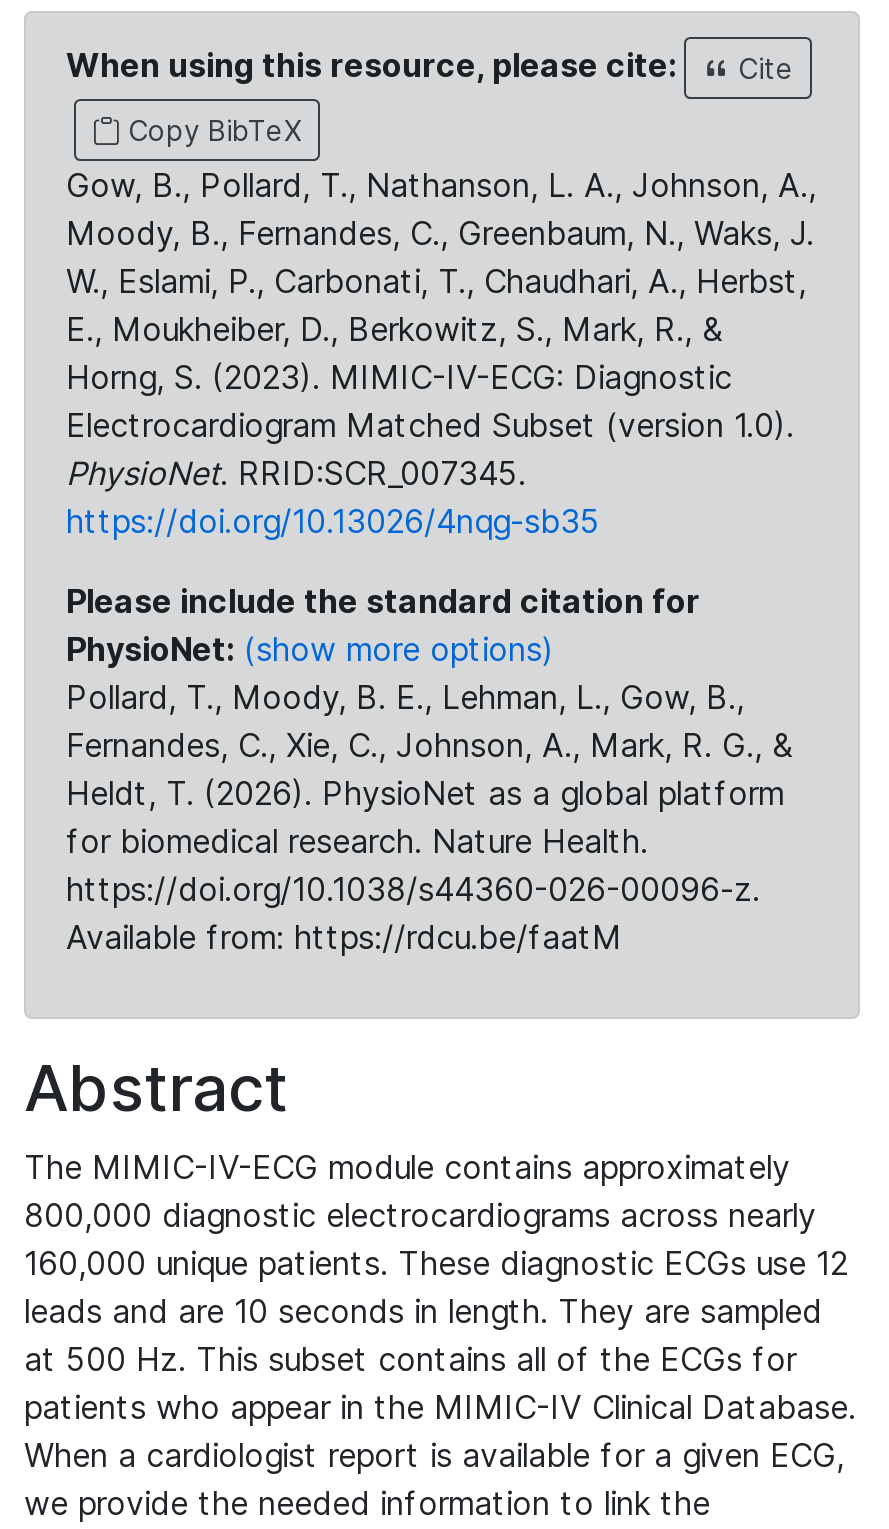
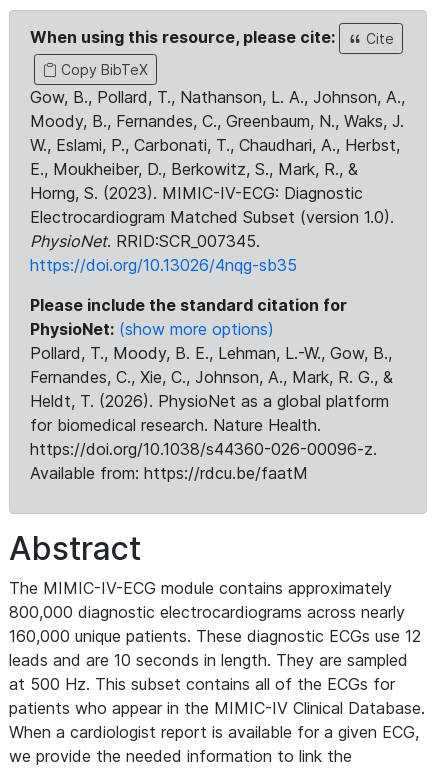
- Pollard, T., Moody, B. E., Lehman, L., Gow, B.,
+ Pollard, T., Moody, B. E., Lehman, L.-W., Gow, B.,
